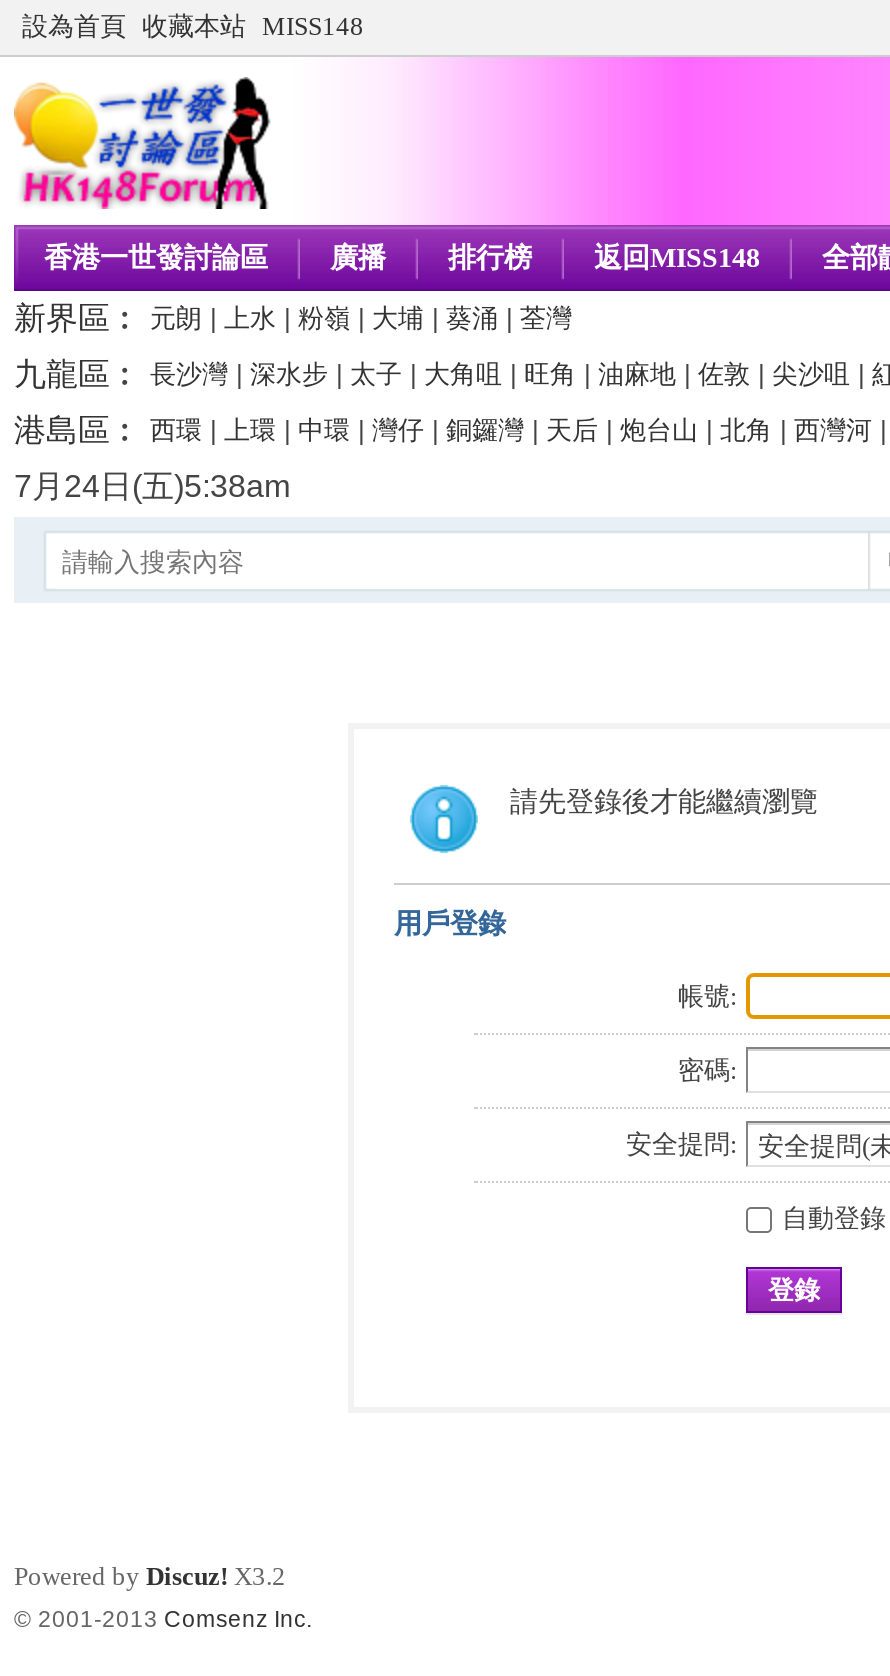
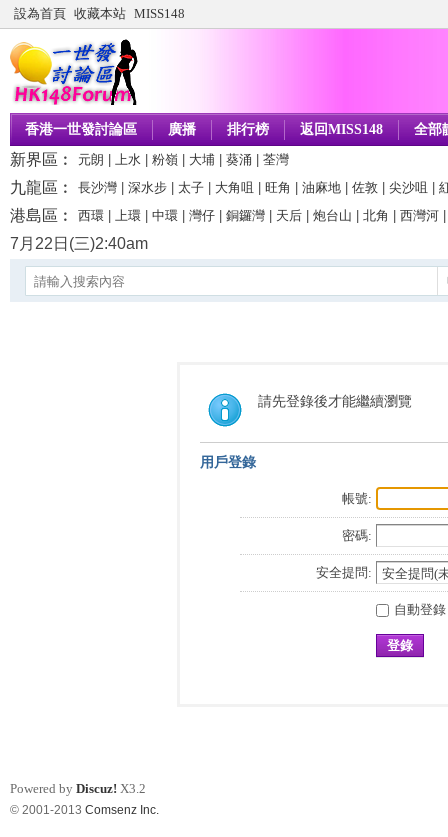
- 7月24日(五)5:38am
+ 7月22日(三)2:40am
